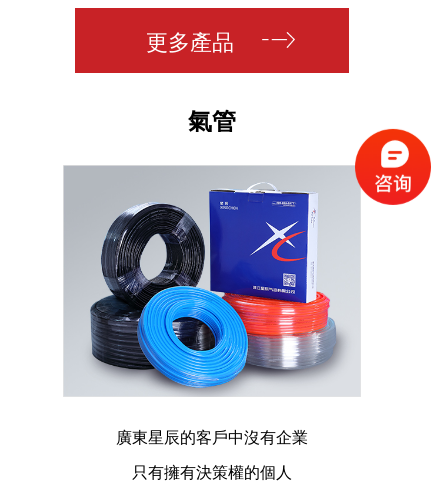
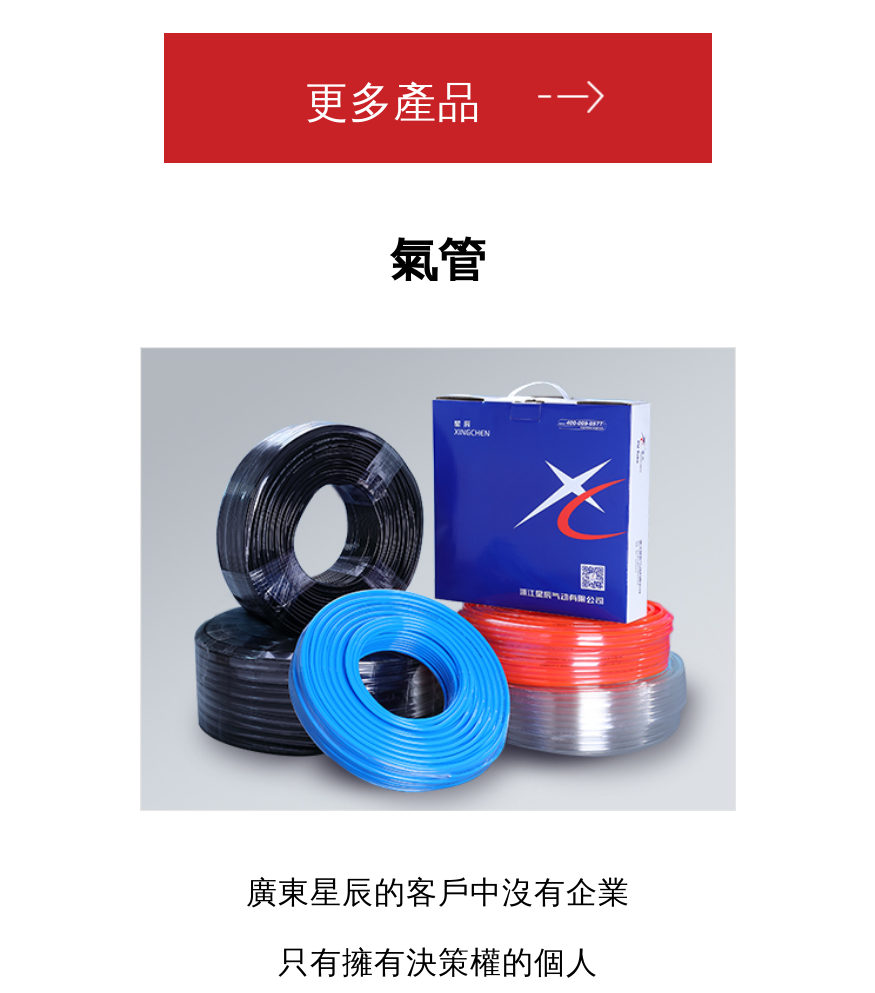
- [image]
